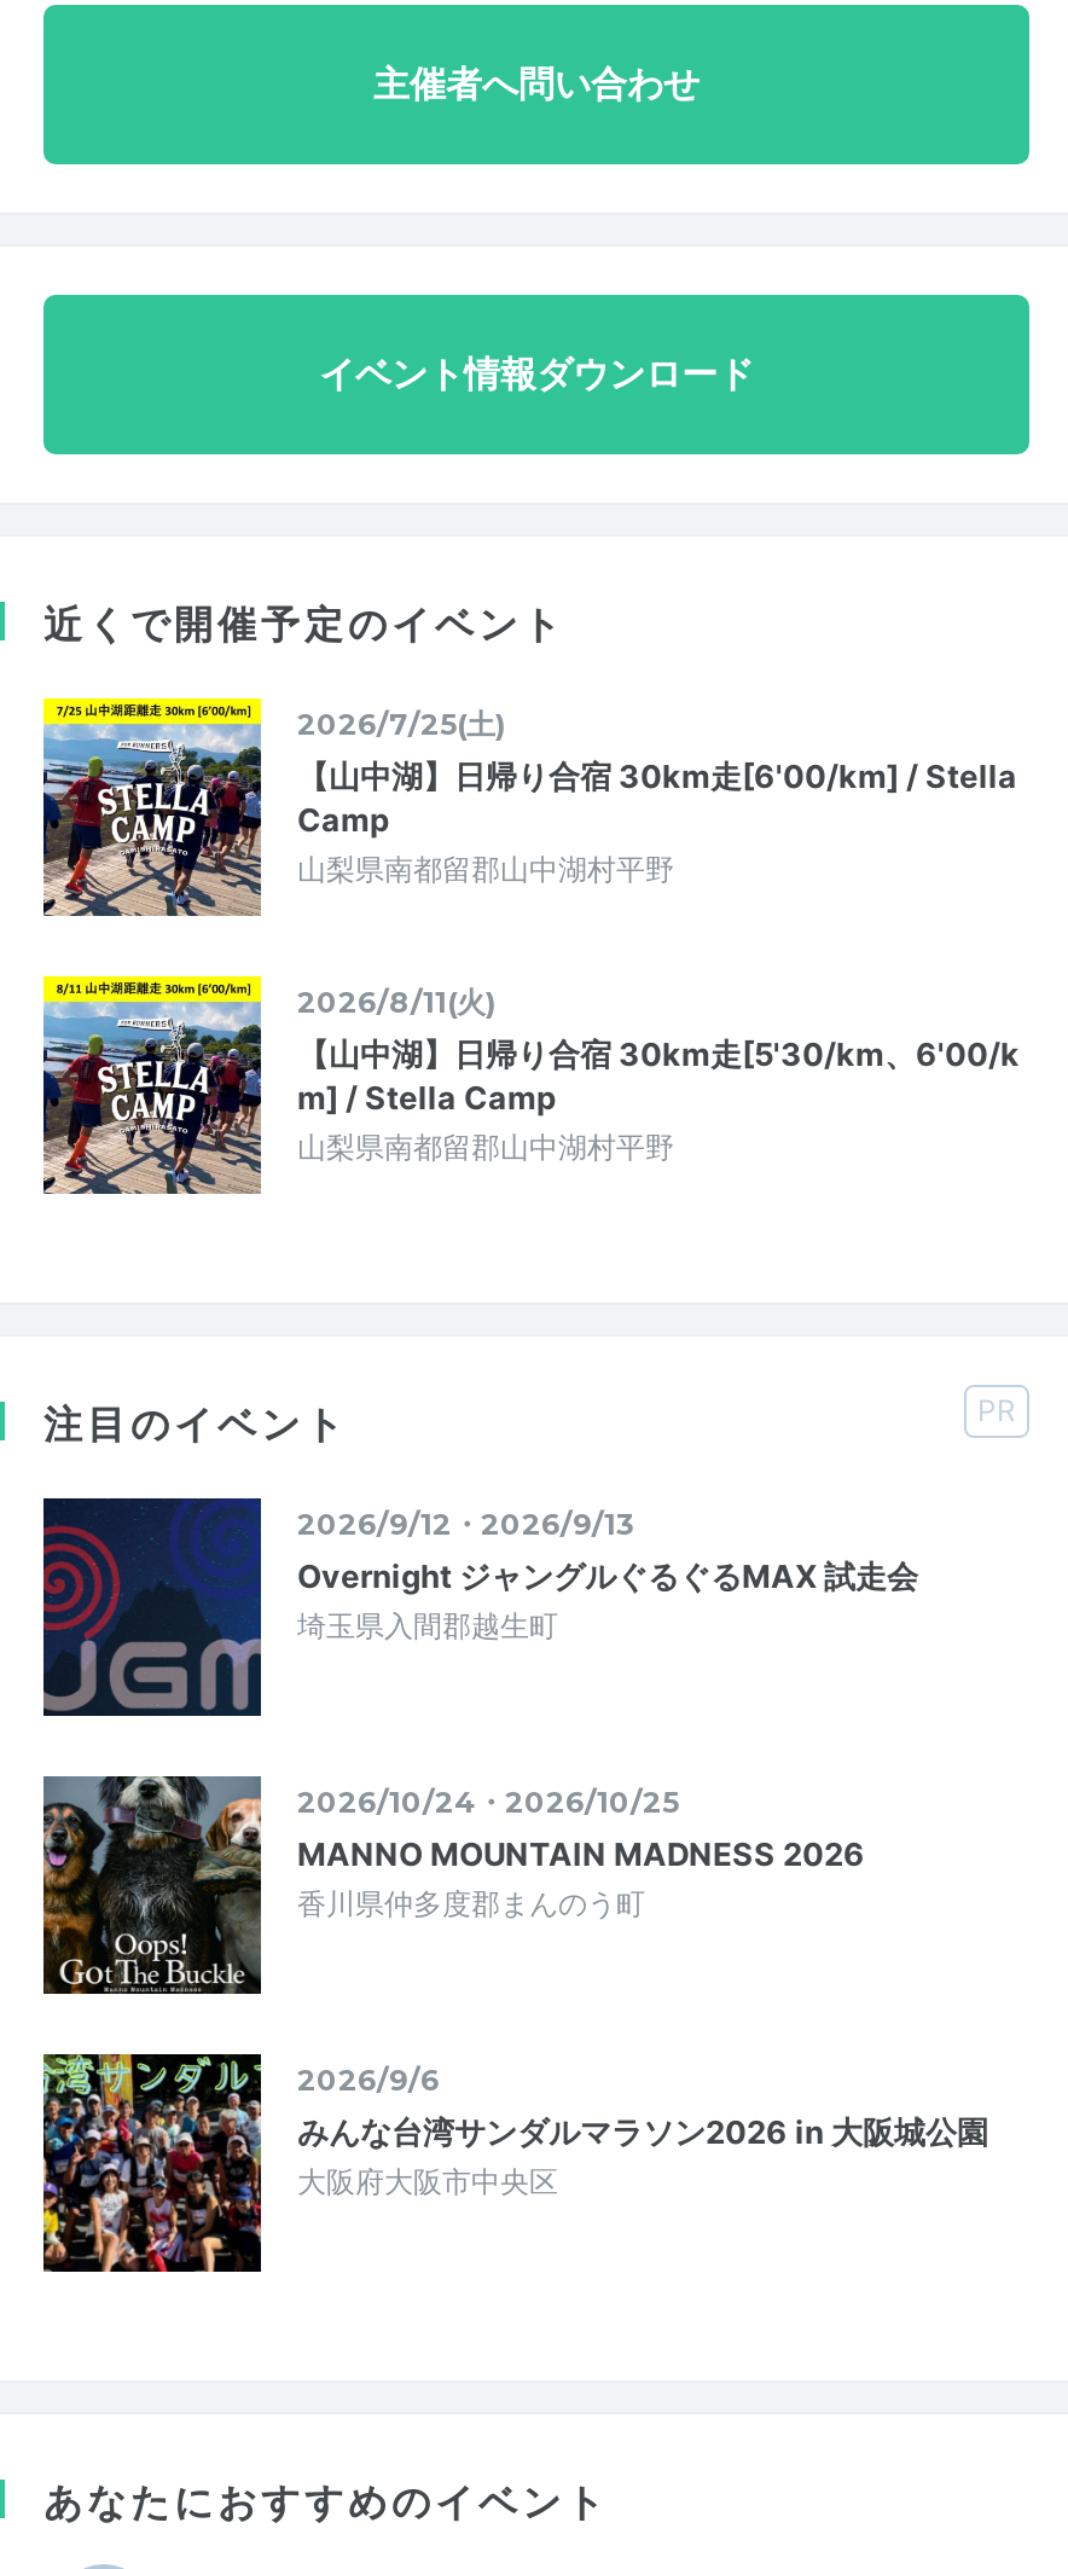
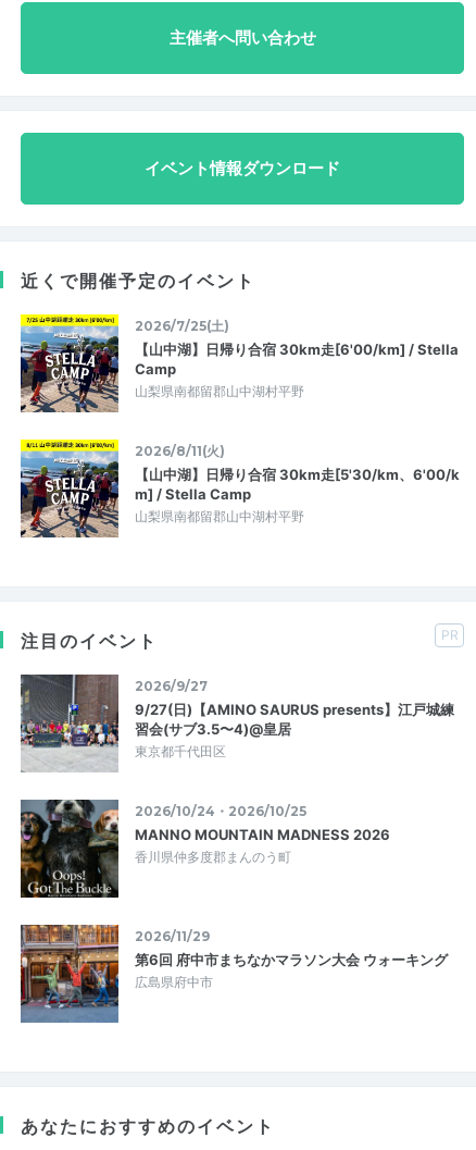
- [image]
- 2026/9/12・2026/9/13
- Overnight ジャングルぐるぐるMAX 試走会
- 埼玉県入間郡越生町
+ [image]
+ 2026/9/27
+ 9/27(日)【AMINO SAURUS presents】江戸城練
+ 習会(サブ3.5〜4)@皇居
+ 東京都千代田区

- [image]
- 2026/9/6
- みんな台湾サンダルマラソン2026 in 大阪城公園
- 大阪府大阪市中央区
+ [image]
+ 2026/11/29
+ 第6回 府中市まちなかマラソン大会 ウォーキング
+ 広島県府中市
